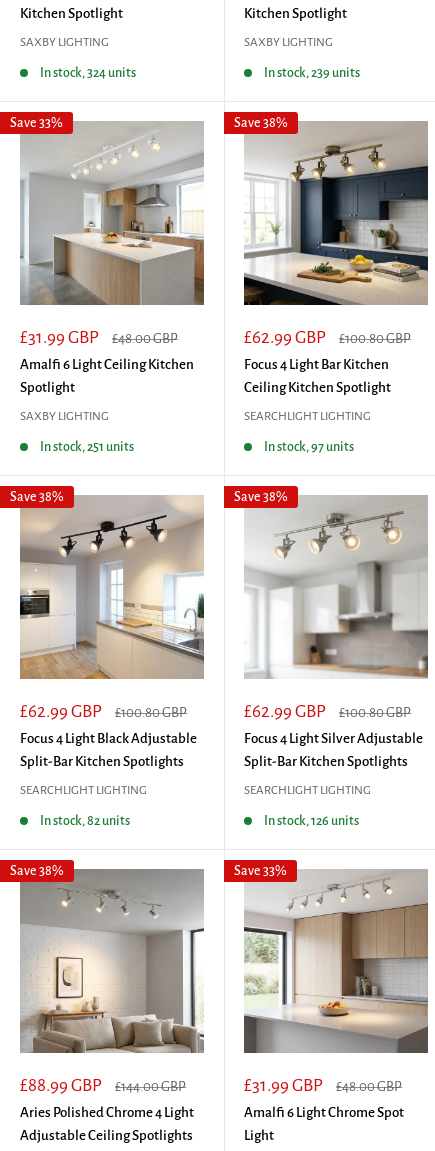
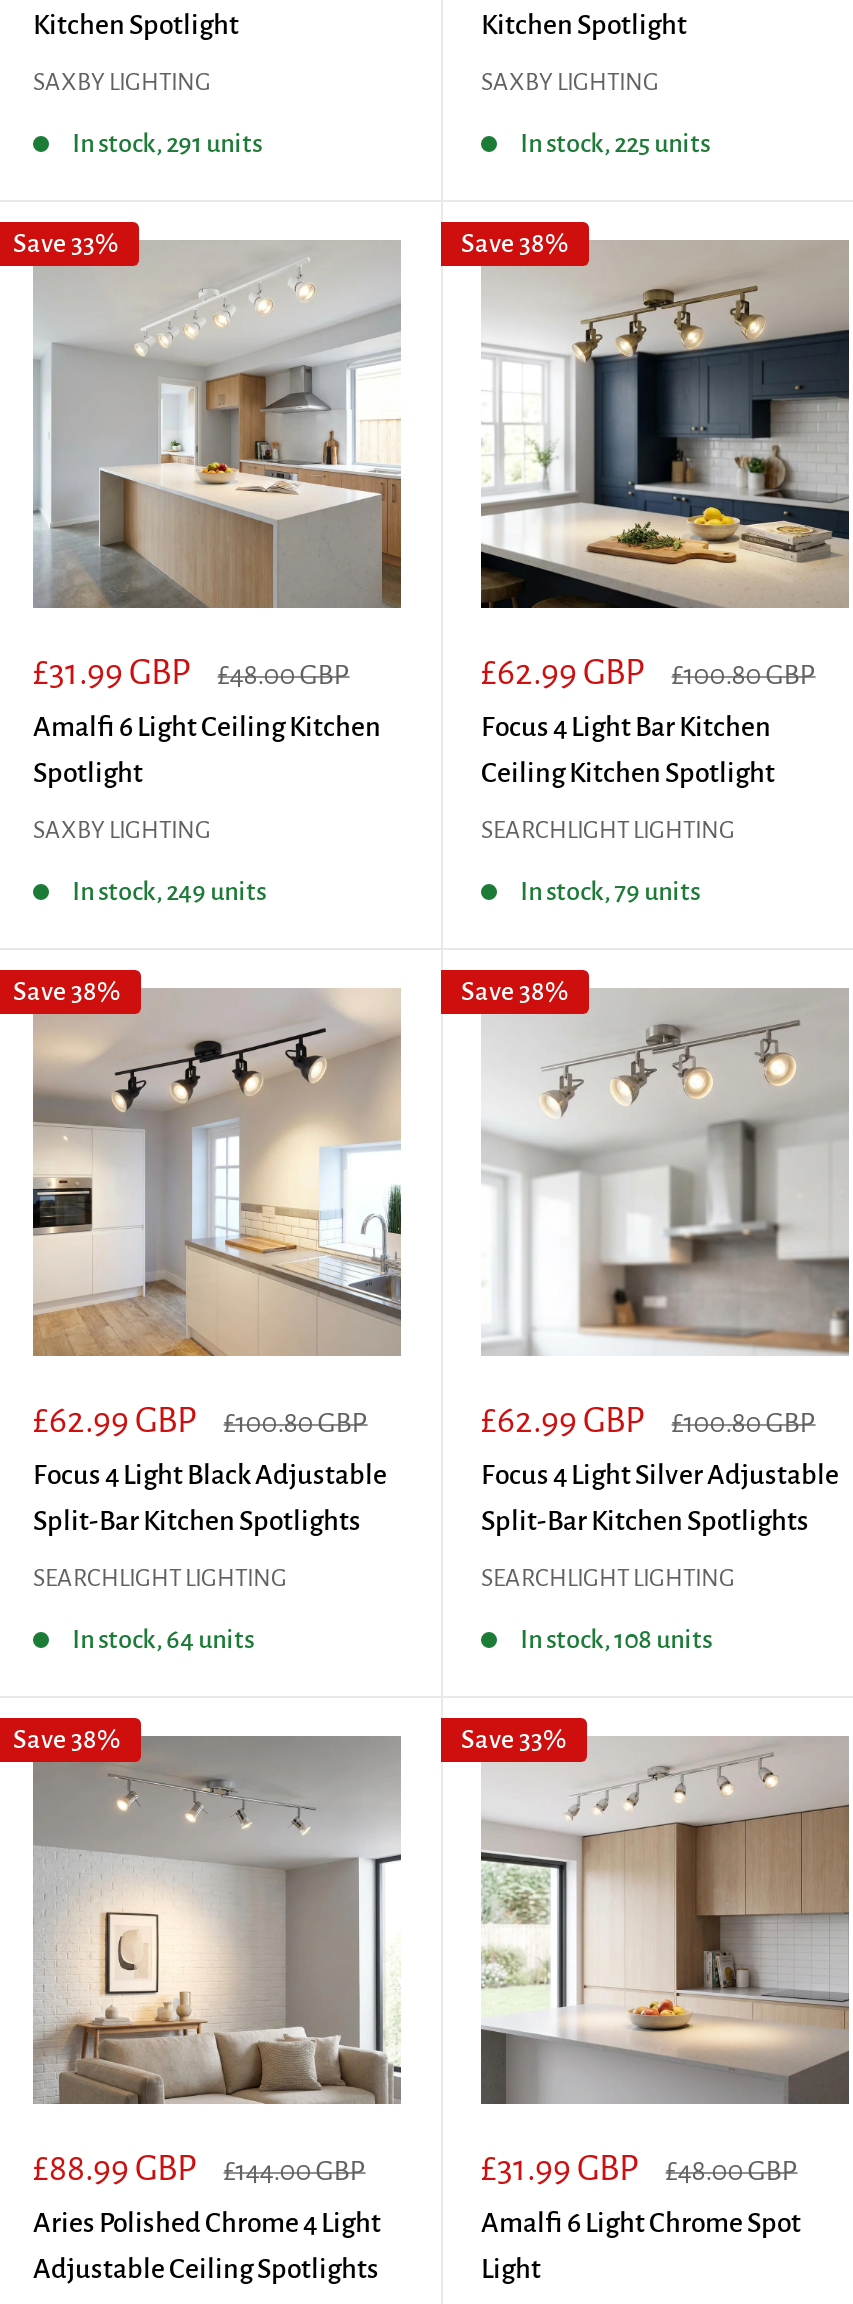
- In stock, 324 units
+ In stock, 291 units

- In stock, 239 units
+ In stock, 225 units

- In stock, 251 units
+ In stock, 249 units

- In stock, 97 units
+ In stock, 79 units

- In stock, 82 units
+ In stock, 64 units

- In stock, 126 units
+ In stock, 108 units
